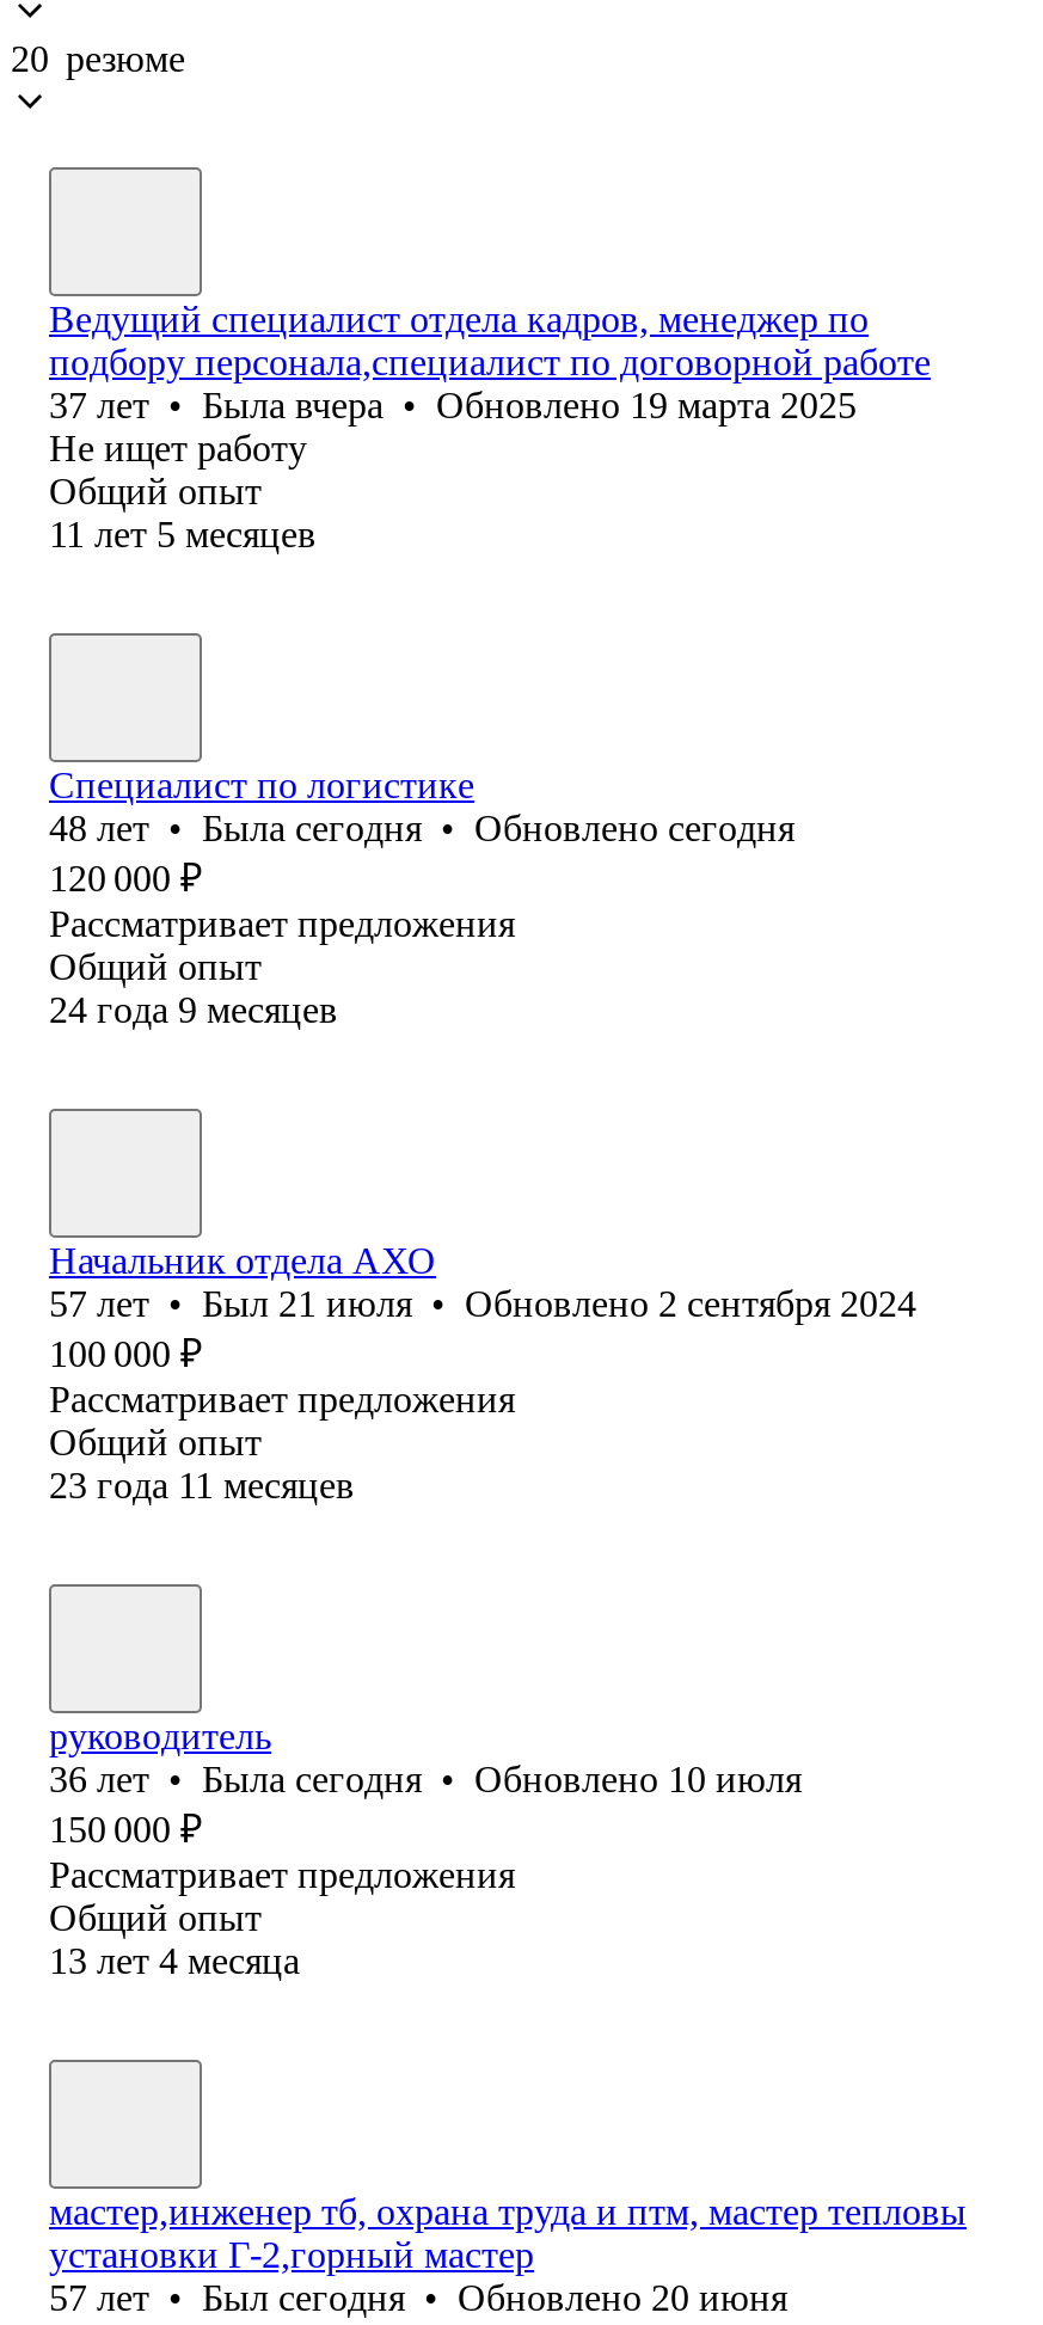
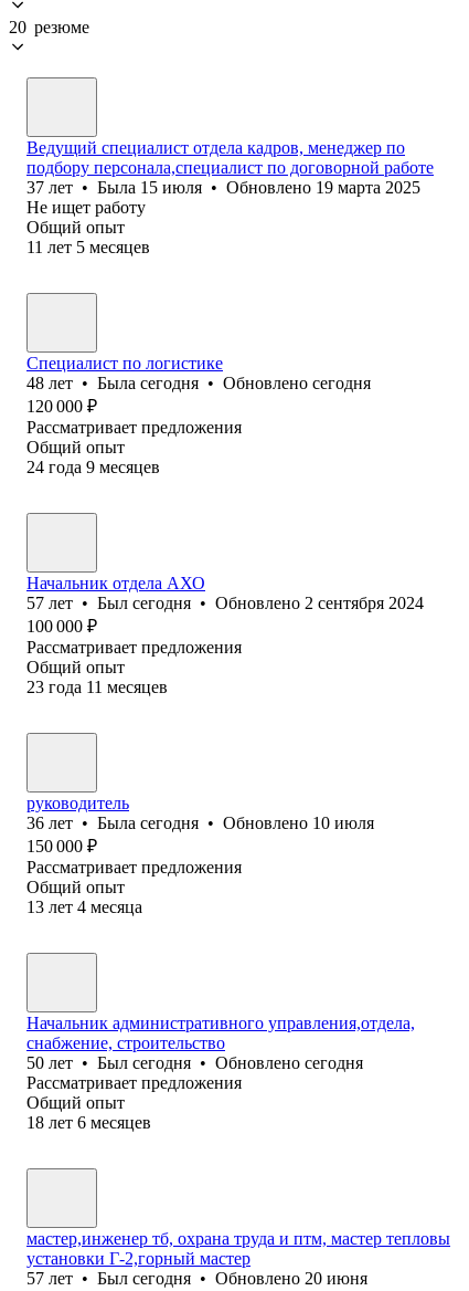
- 37 лет • Была вчера • Обновлено 19 марта 2025
+ 37 лет • Была 15 июля • Обновлено 19 марта 2025

- 57 лет • Был 21 июля • Обновлено 2 сентября 2024
+ 57 лет • Был сегодня • Обновлено 2 сентября 2024

+ Начальник административного управления,отдела,
+ снабжение, строительство
+ 50 лет • Был сегодня • Обновлено сегодня
+ Рассматривает предложения
+ Общий опыт
+ 18 лет 6 месяцев
